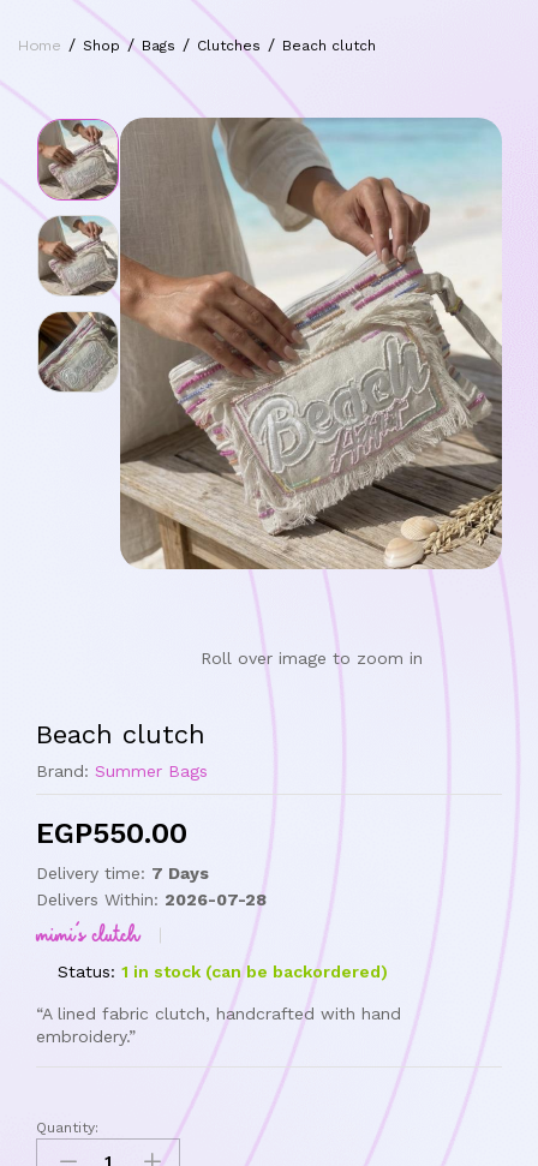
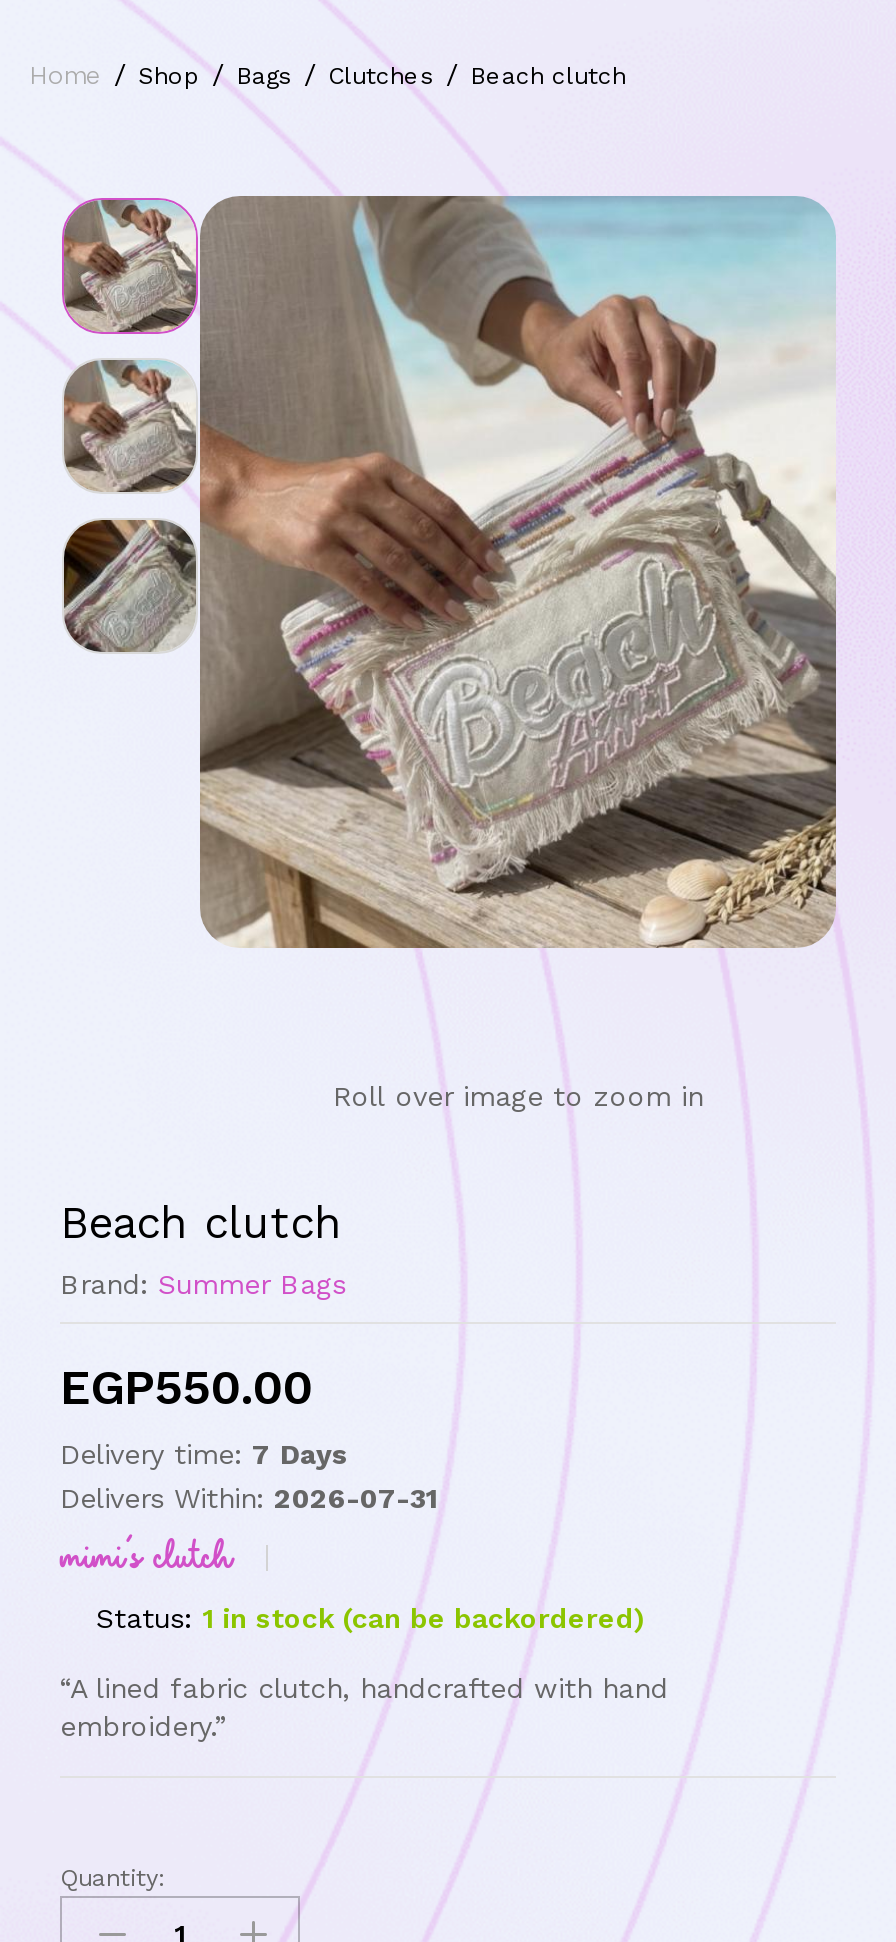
- Delivers Within: 2026-07-28
+ Delivers Within: 2026-07-31
